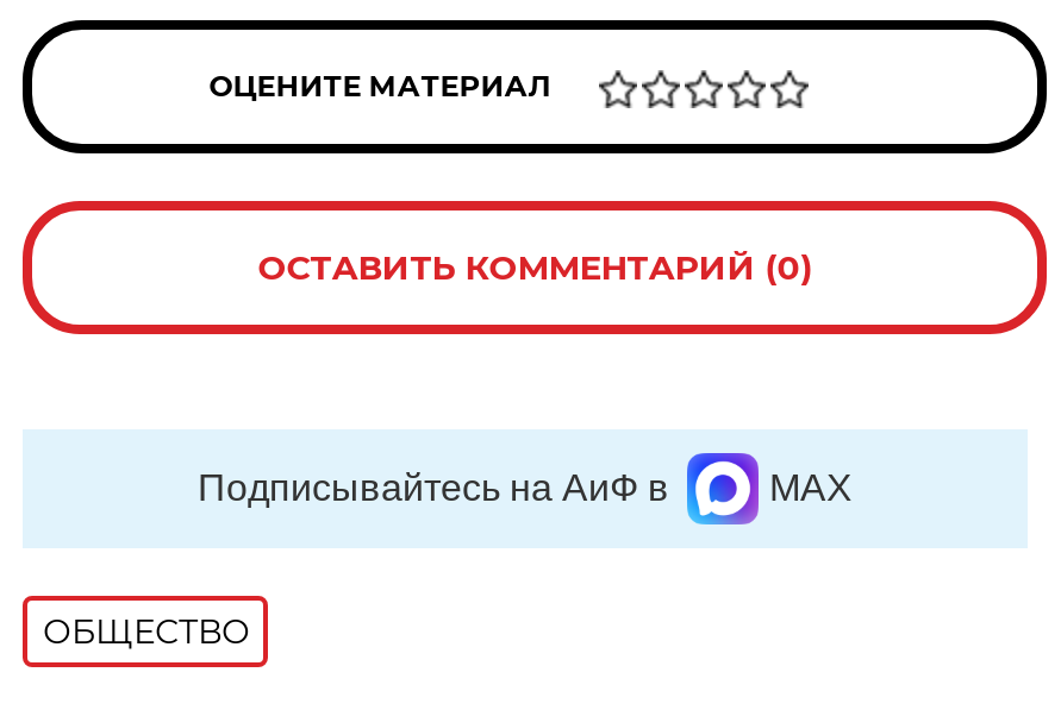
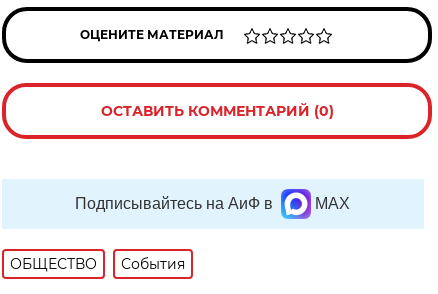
+ События
